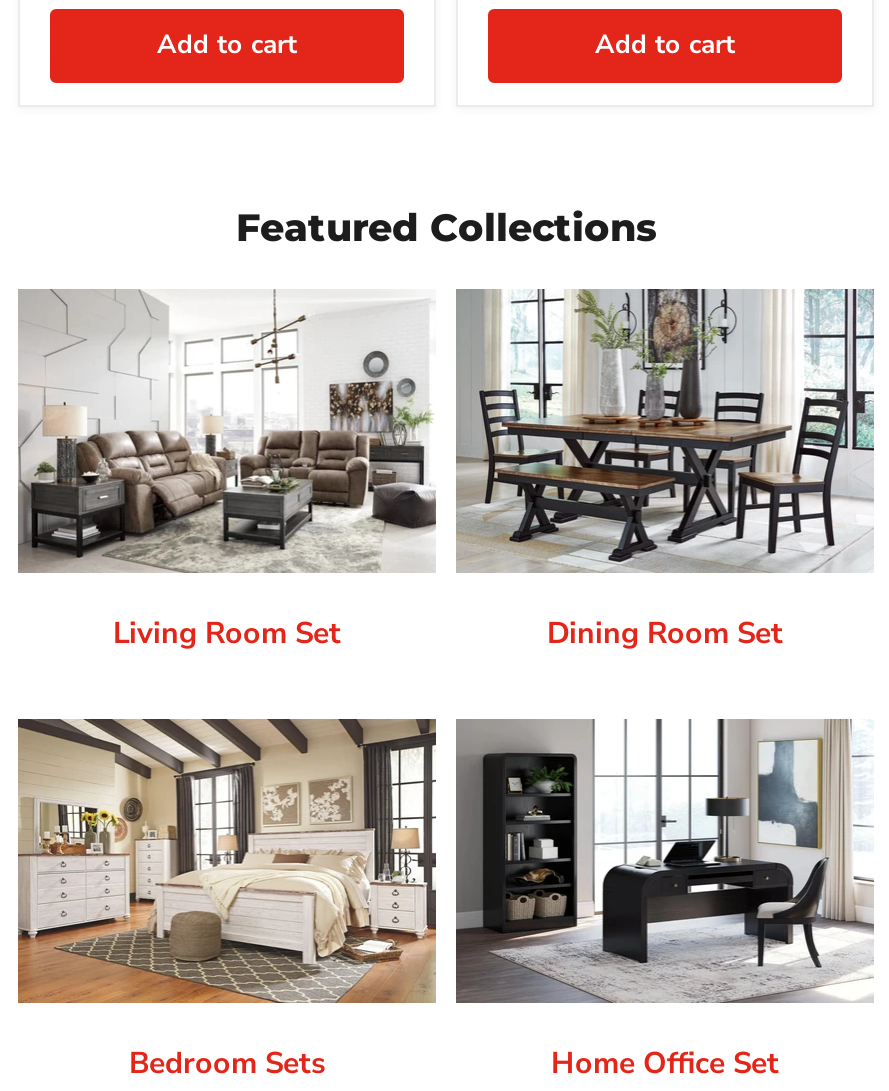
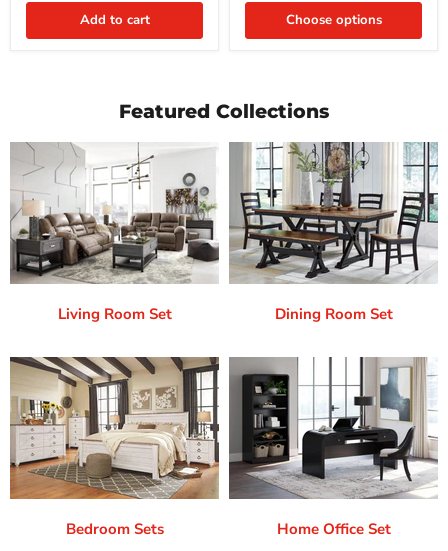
- Add to cart
+ Choose options
